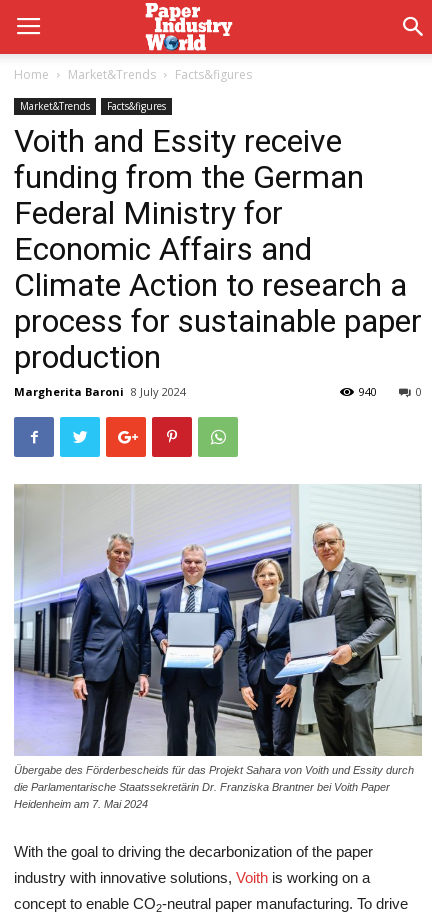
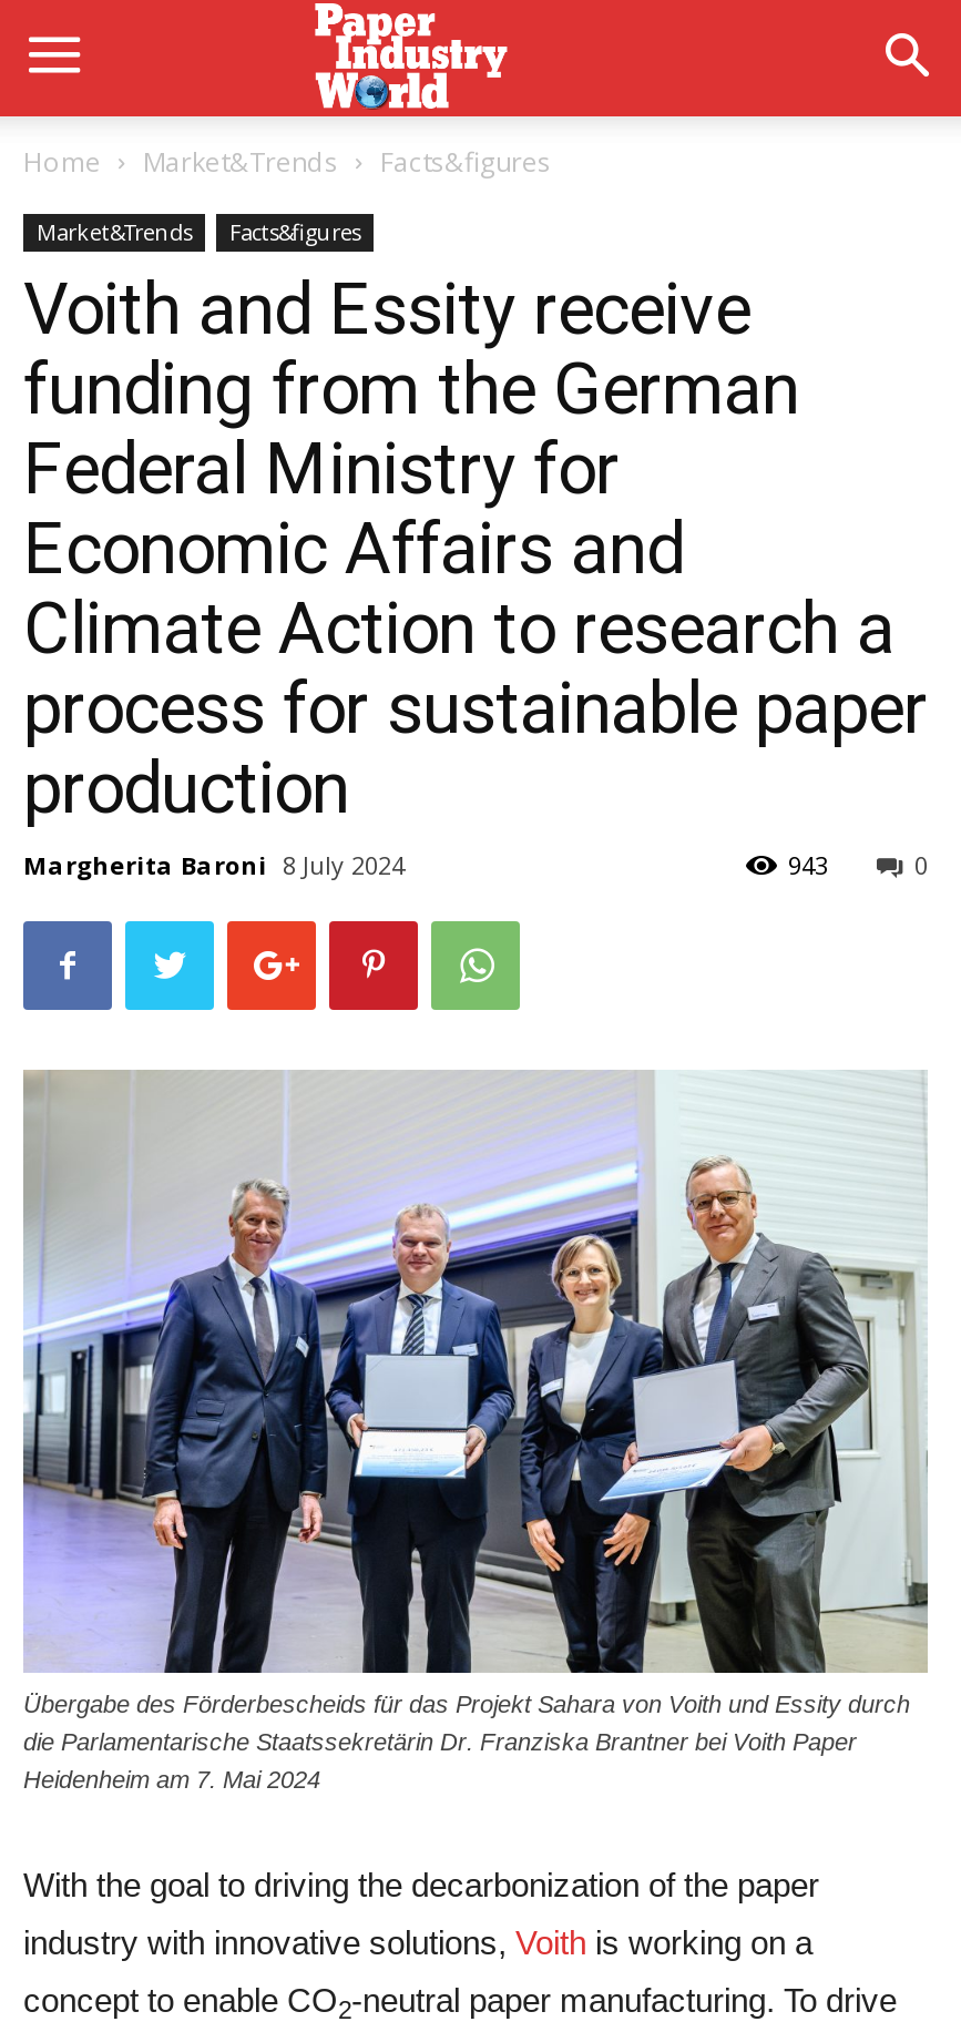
- 940
+ 943
